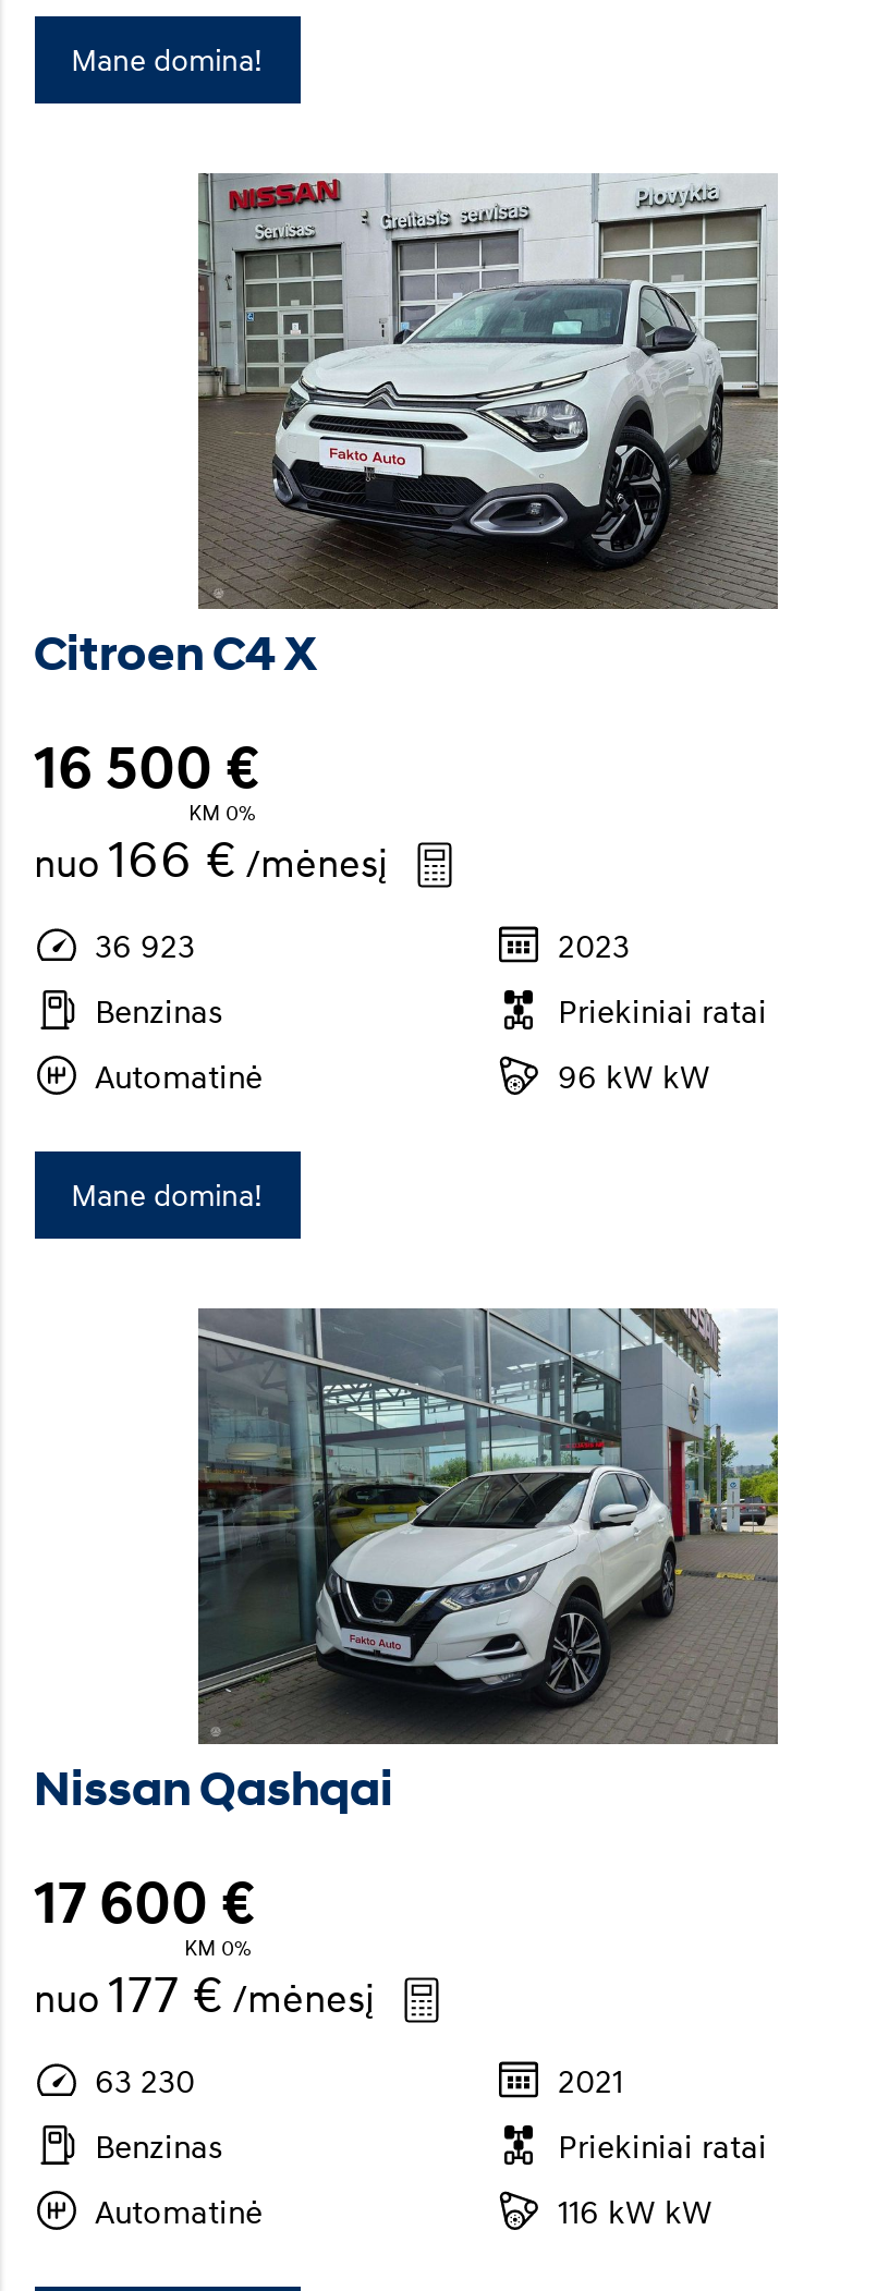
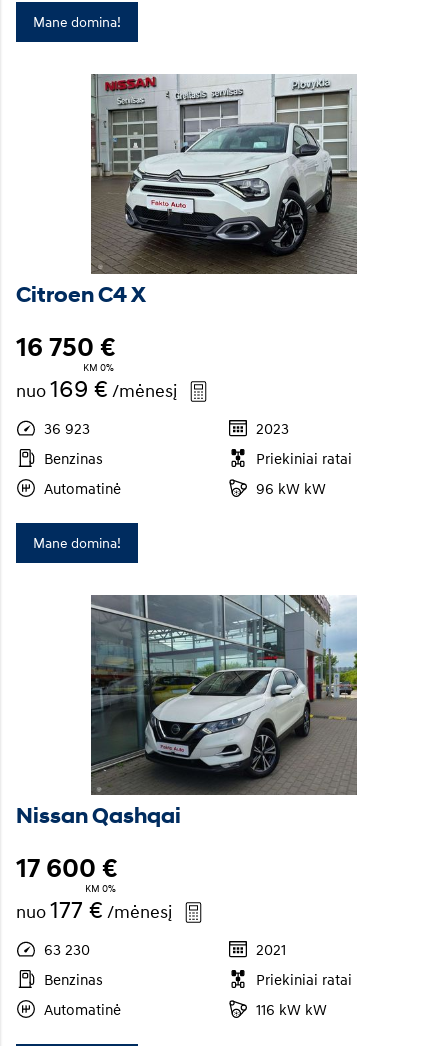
- 16 500 €
+ 16 750 €

- nuo 166 €/mėnesį
+ nuo 169 €/mėnesį
